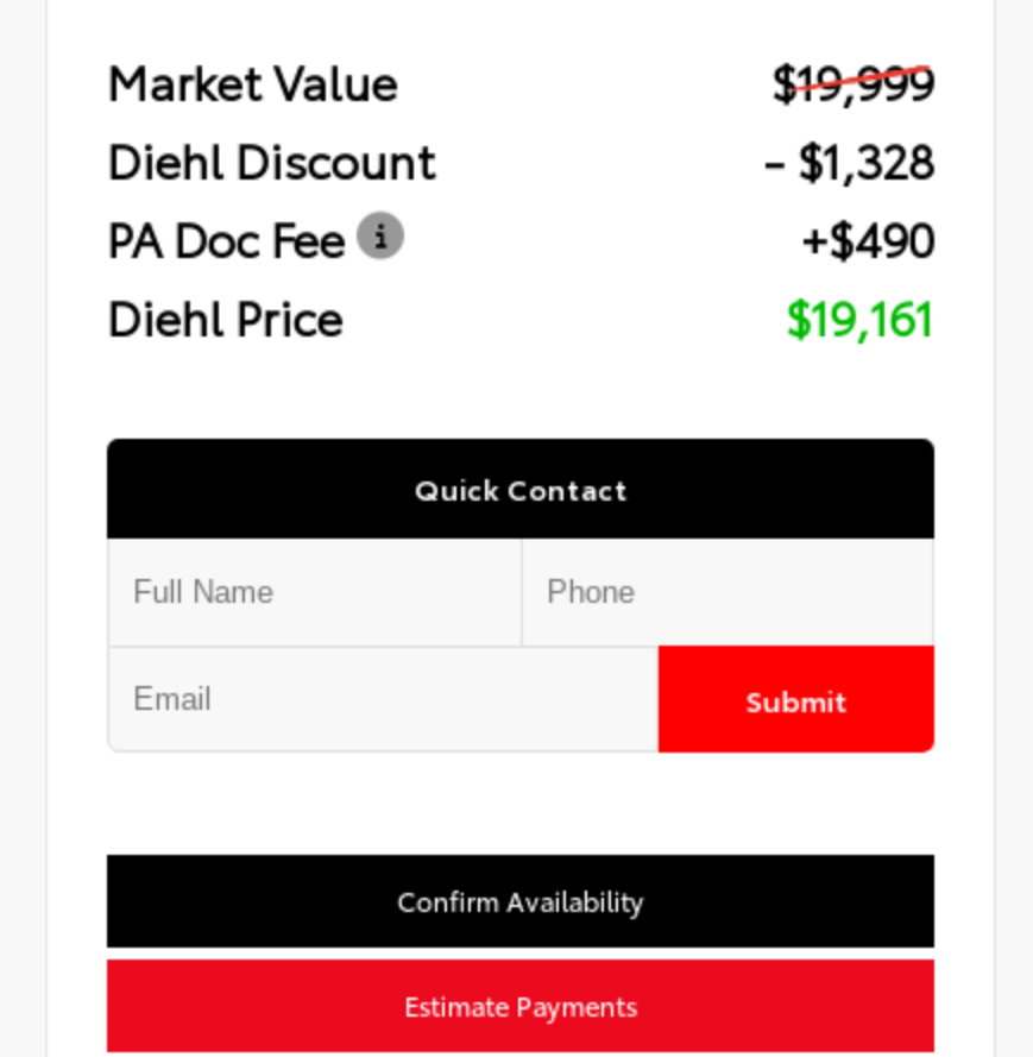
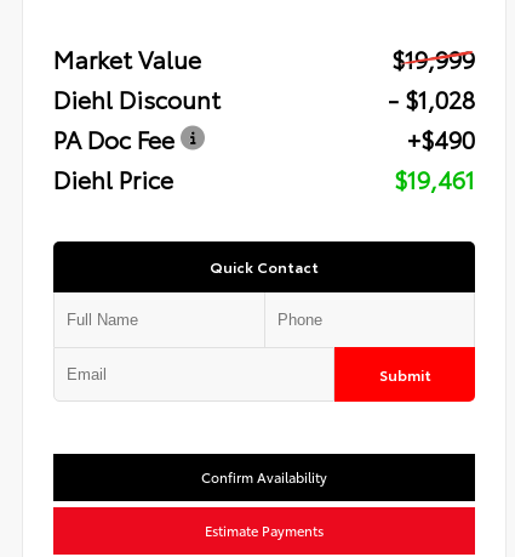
- - $1,328
+ - $1,028

- $19,161
+ $19,461
